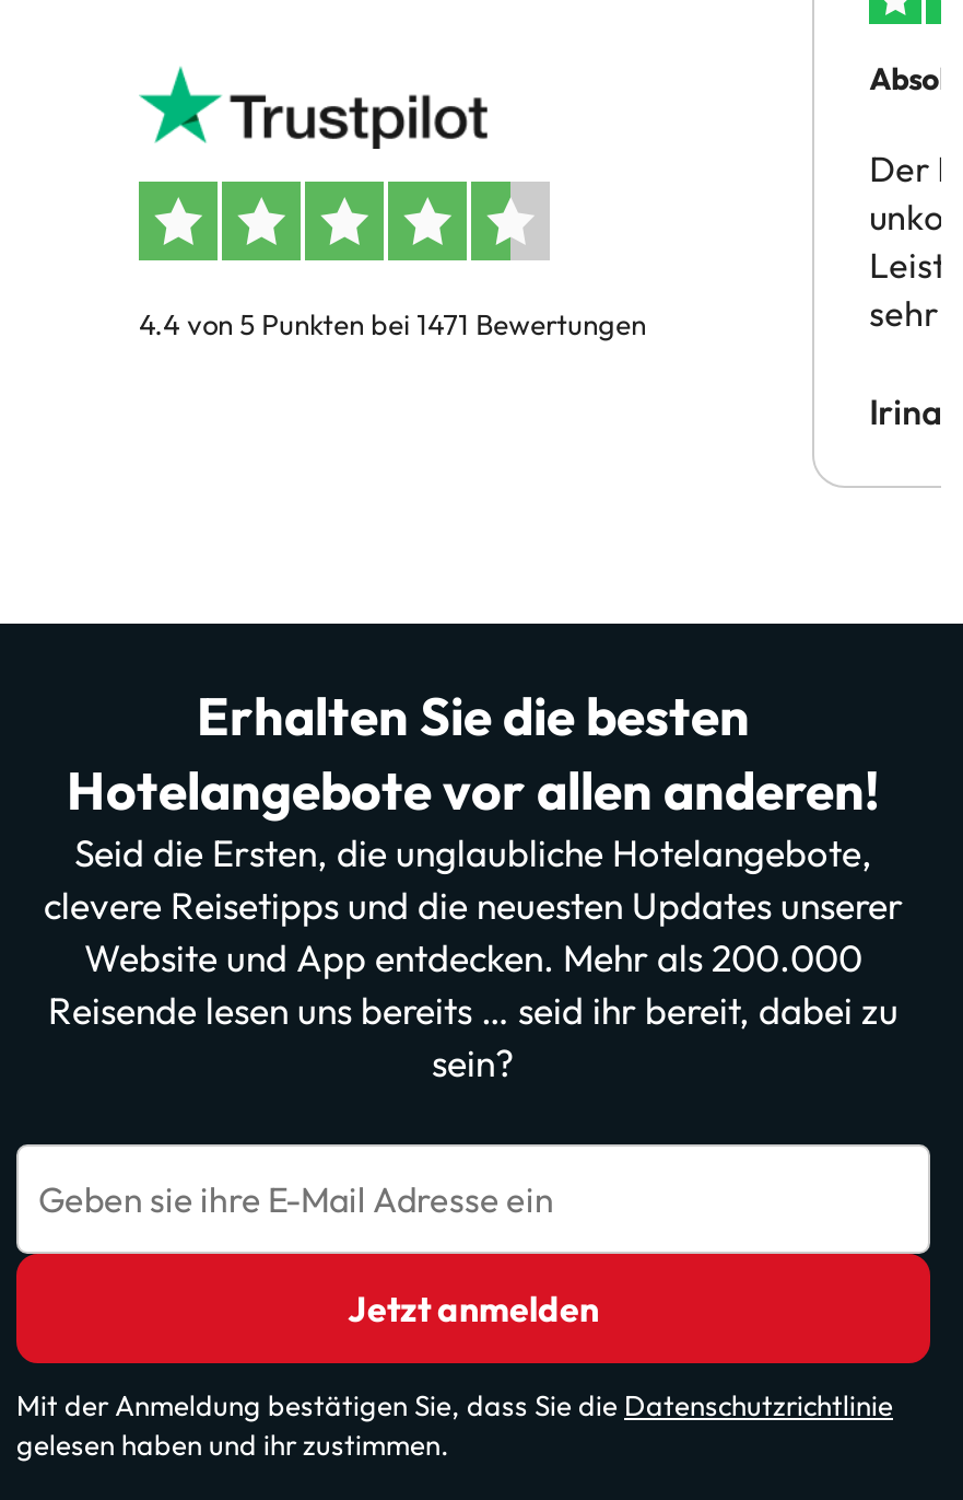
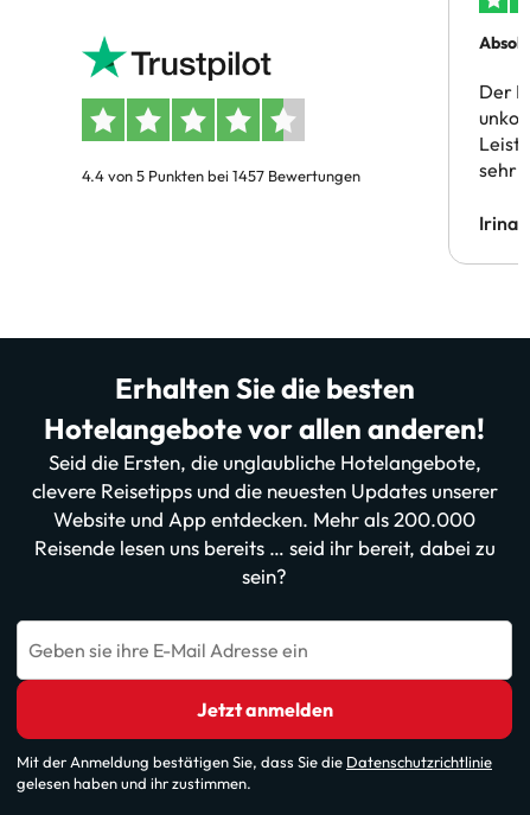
- 4.4 von 5 Punkten bei 1471 Bewertungen
+ 4.4 von 5 Punkten bei 1457 Bewertungen
